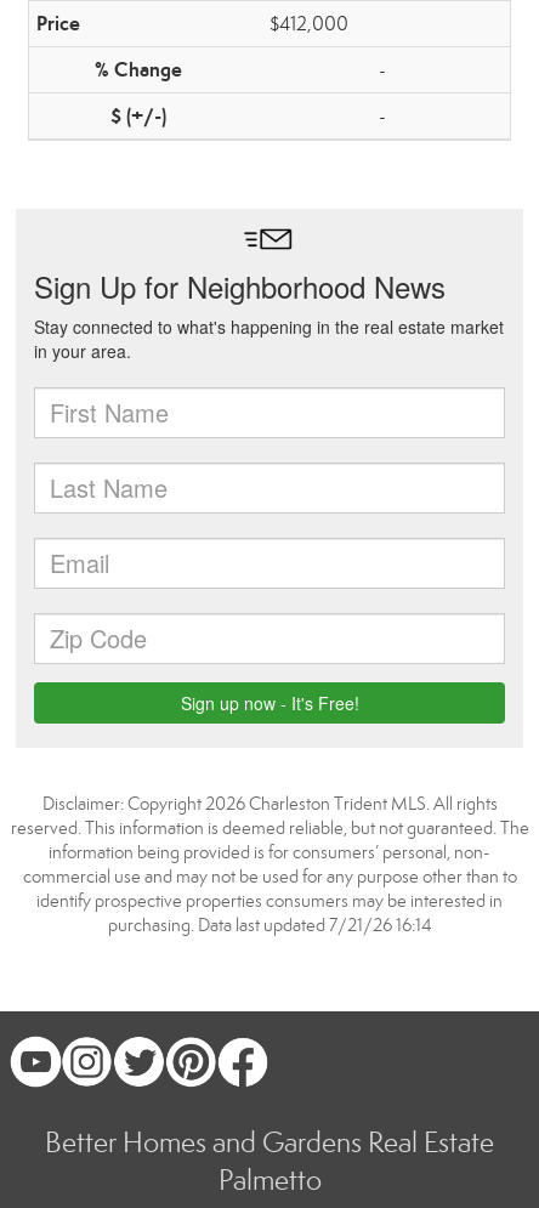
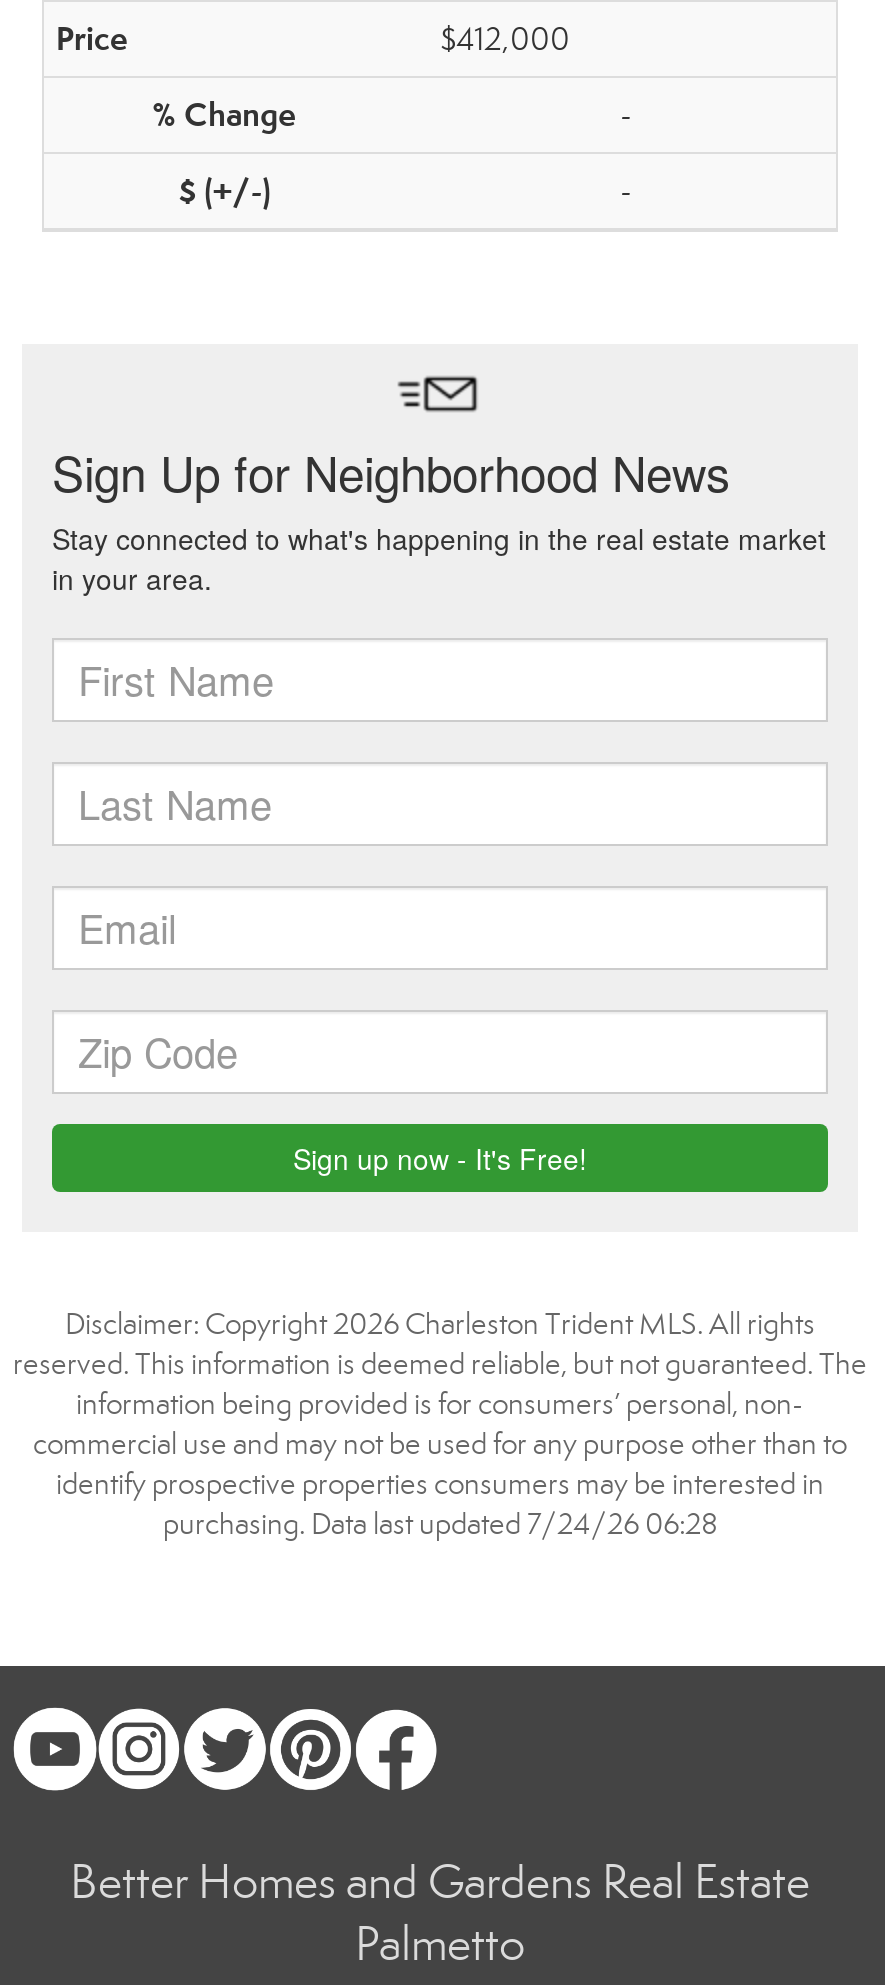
- purchasing. Data last updated 7/21/26 16:14
+ purchasing. Data last updated 7/24/26 06:28
